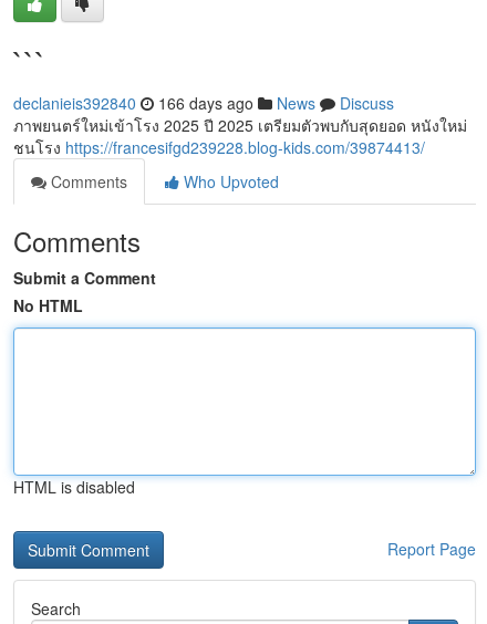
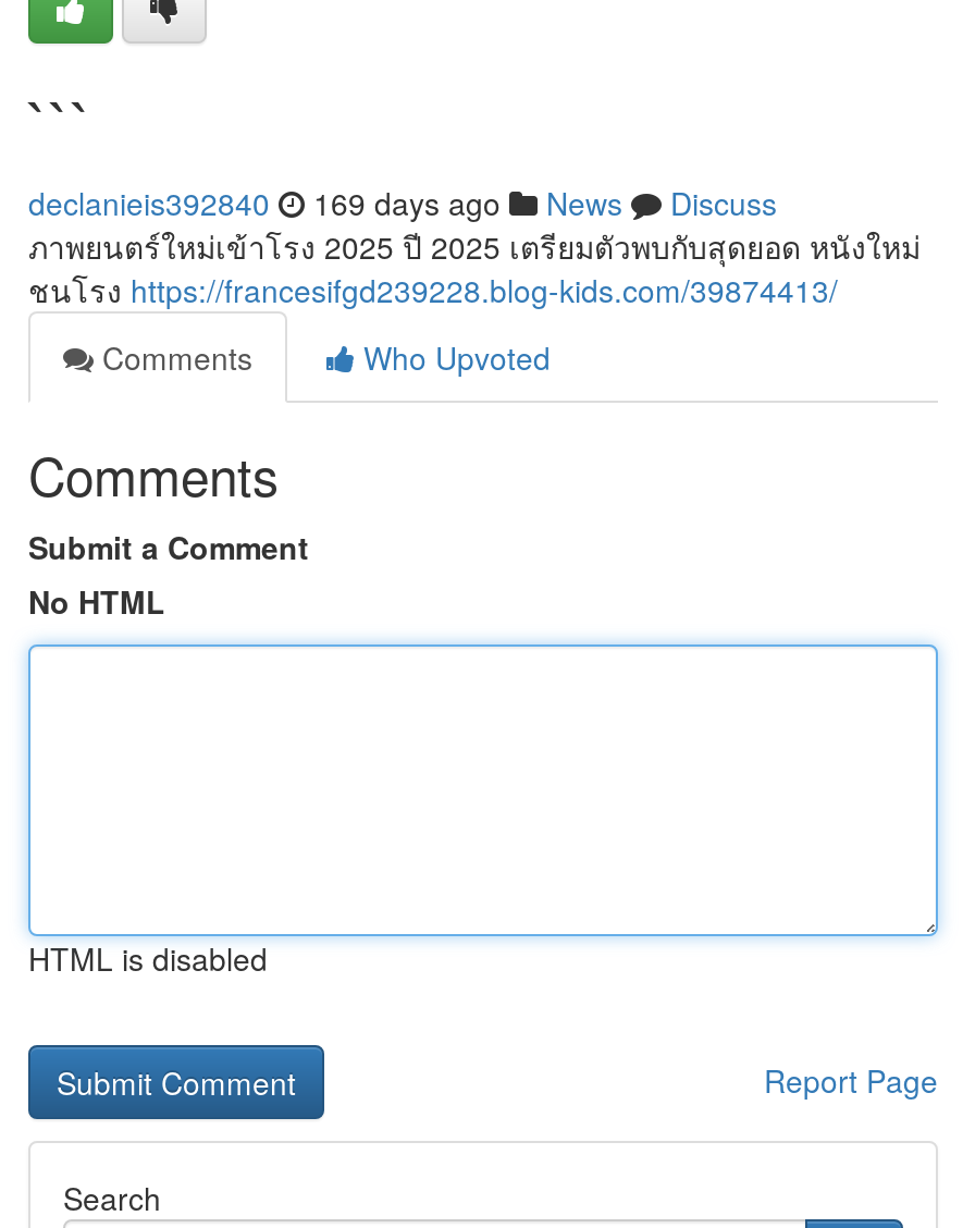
- declanieis392840 166 days ago News Discuss
+ declanieis392840 169 days ago News Discuss
